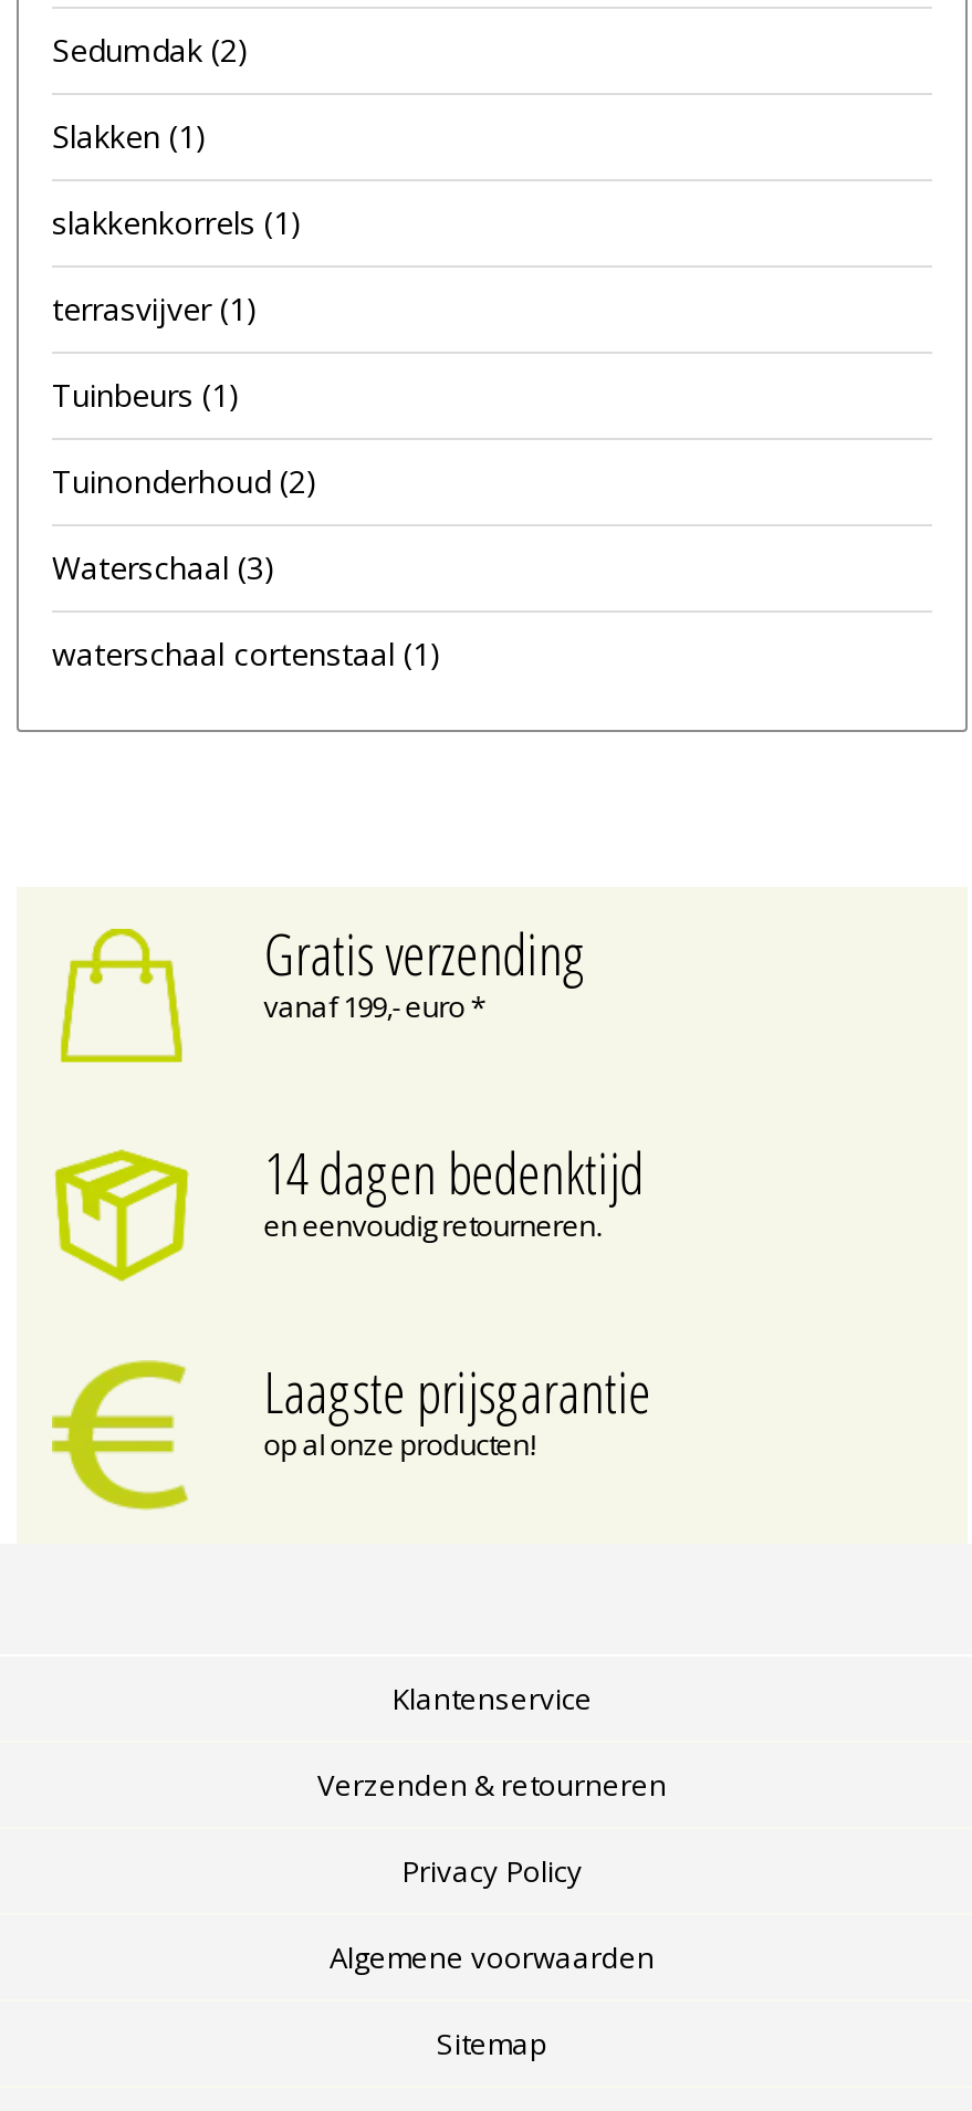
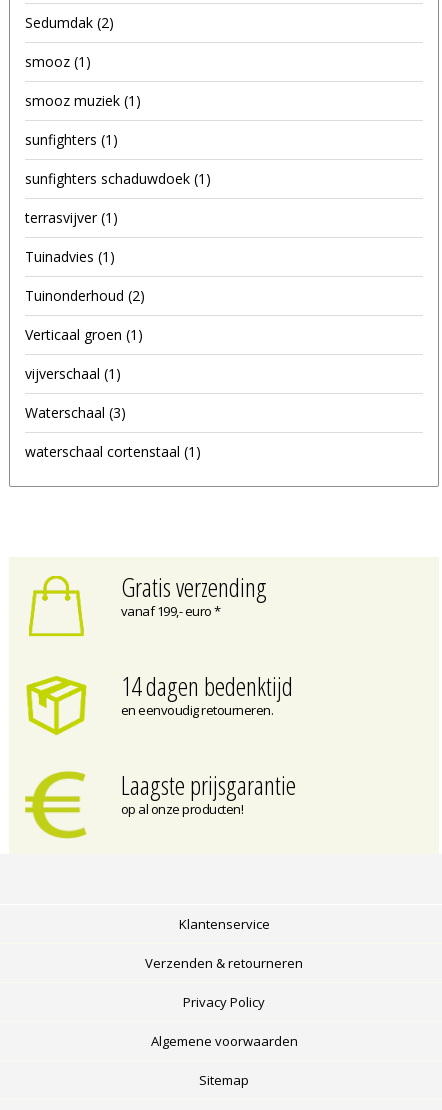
- Slakken (1)
- slakkenkorrels (1)
+ smooz (1)
+ smooz muziek (1)
+ sunfighters (1)
+ sunfighters schaduwdoek (1)

- Tuinbeurs (1)
+ Tuinadvies (1)

+ Verticaal groen (1)
+ vijverschaal (1)
